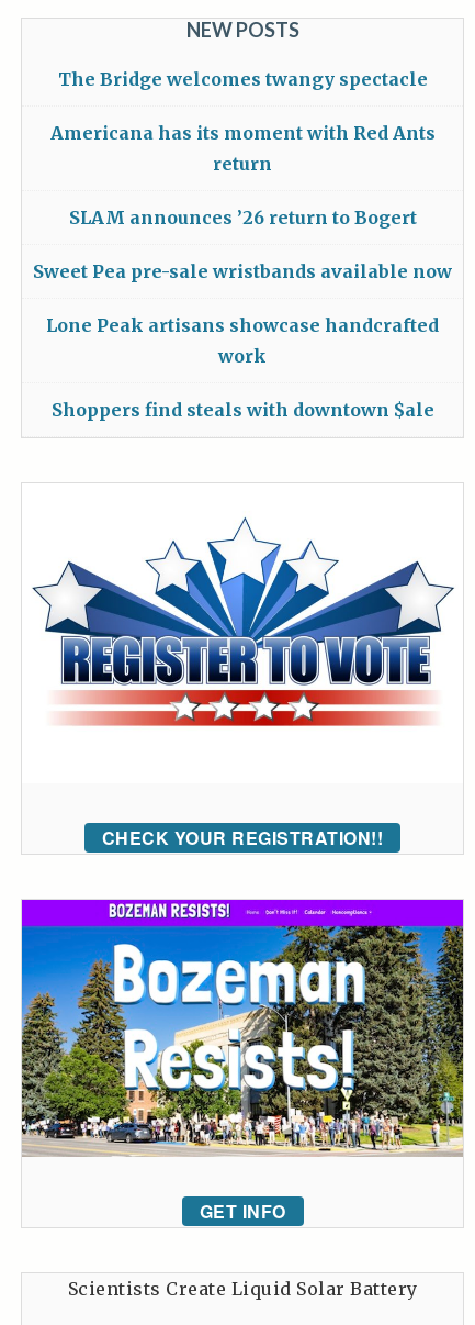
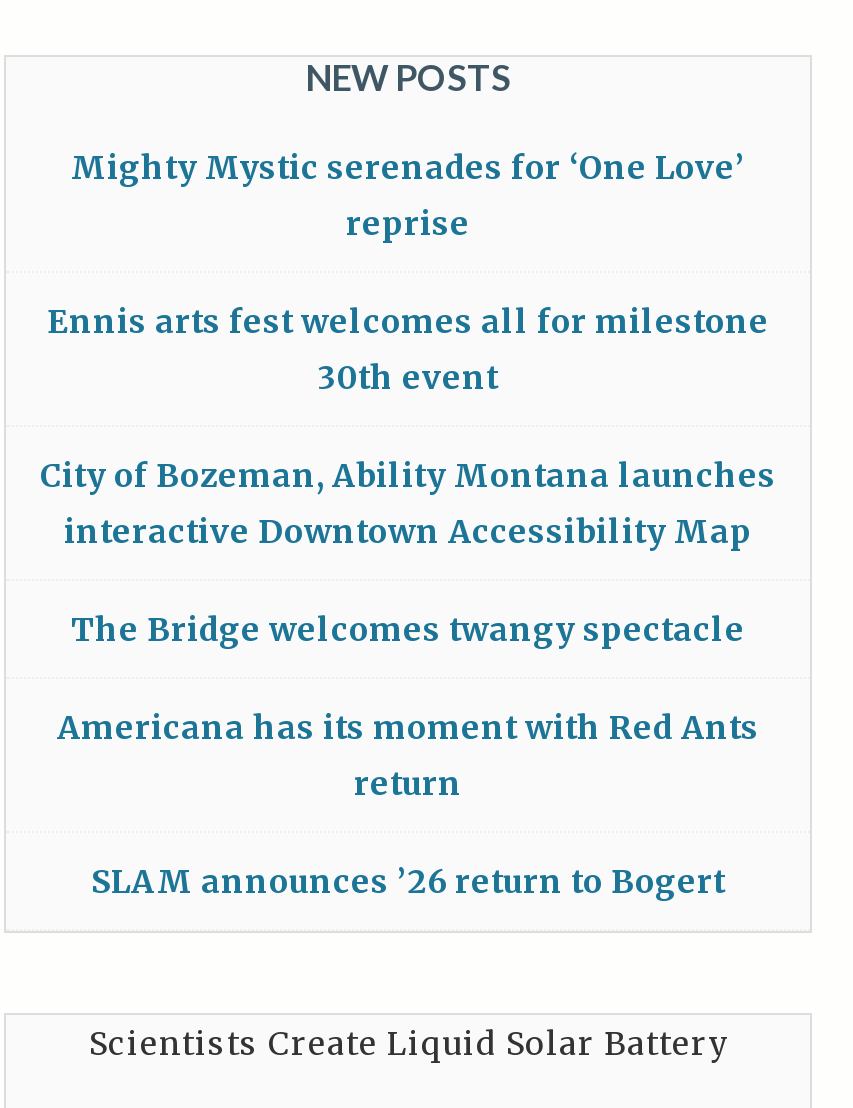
+ Mighty Mystic serenades for ‘One Love’
+ reprise
+ Ennis arts fest welcomes all for milestone
+ 30th event
+ City of Bozeman, Ability Montana launches
+ interactive Downtown Accessibility Map

moved down: The Bridge welcomes twangy spectacle | Americana has its moment with Red Ants | return | SLAM announces ’26 return to Bogert

- Sweet Pea pre-sale wristbands available now
- Lone Peak artisans showcase handcrafted
- work
- Shoppers find steals with downtown $ale

- [image]

- CHECK YOUR REGISTRATION!!

- [image]
- GET INFO
